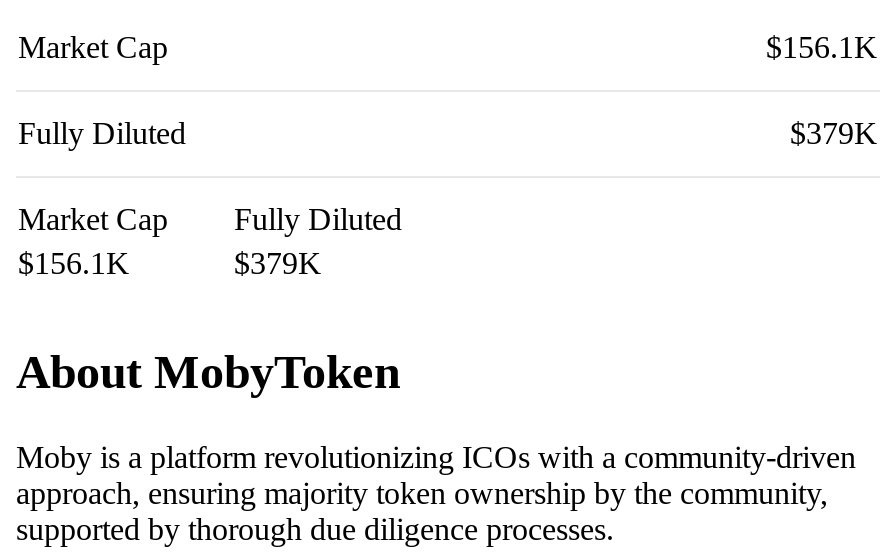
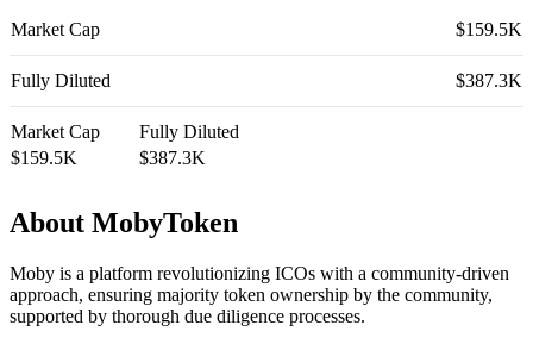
- $156.1K
+ $159.5K

- $379K
+ $387.3K

- $156.1K
- $379K
+ $159.5K
+ $387.3K
